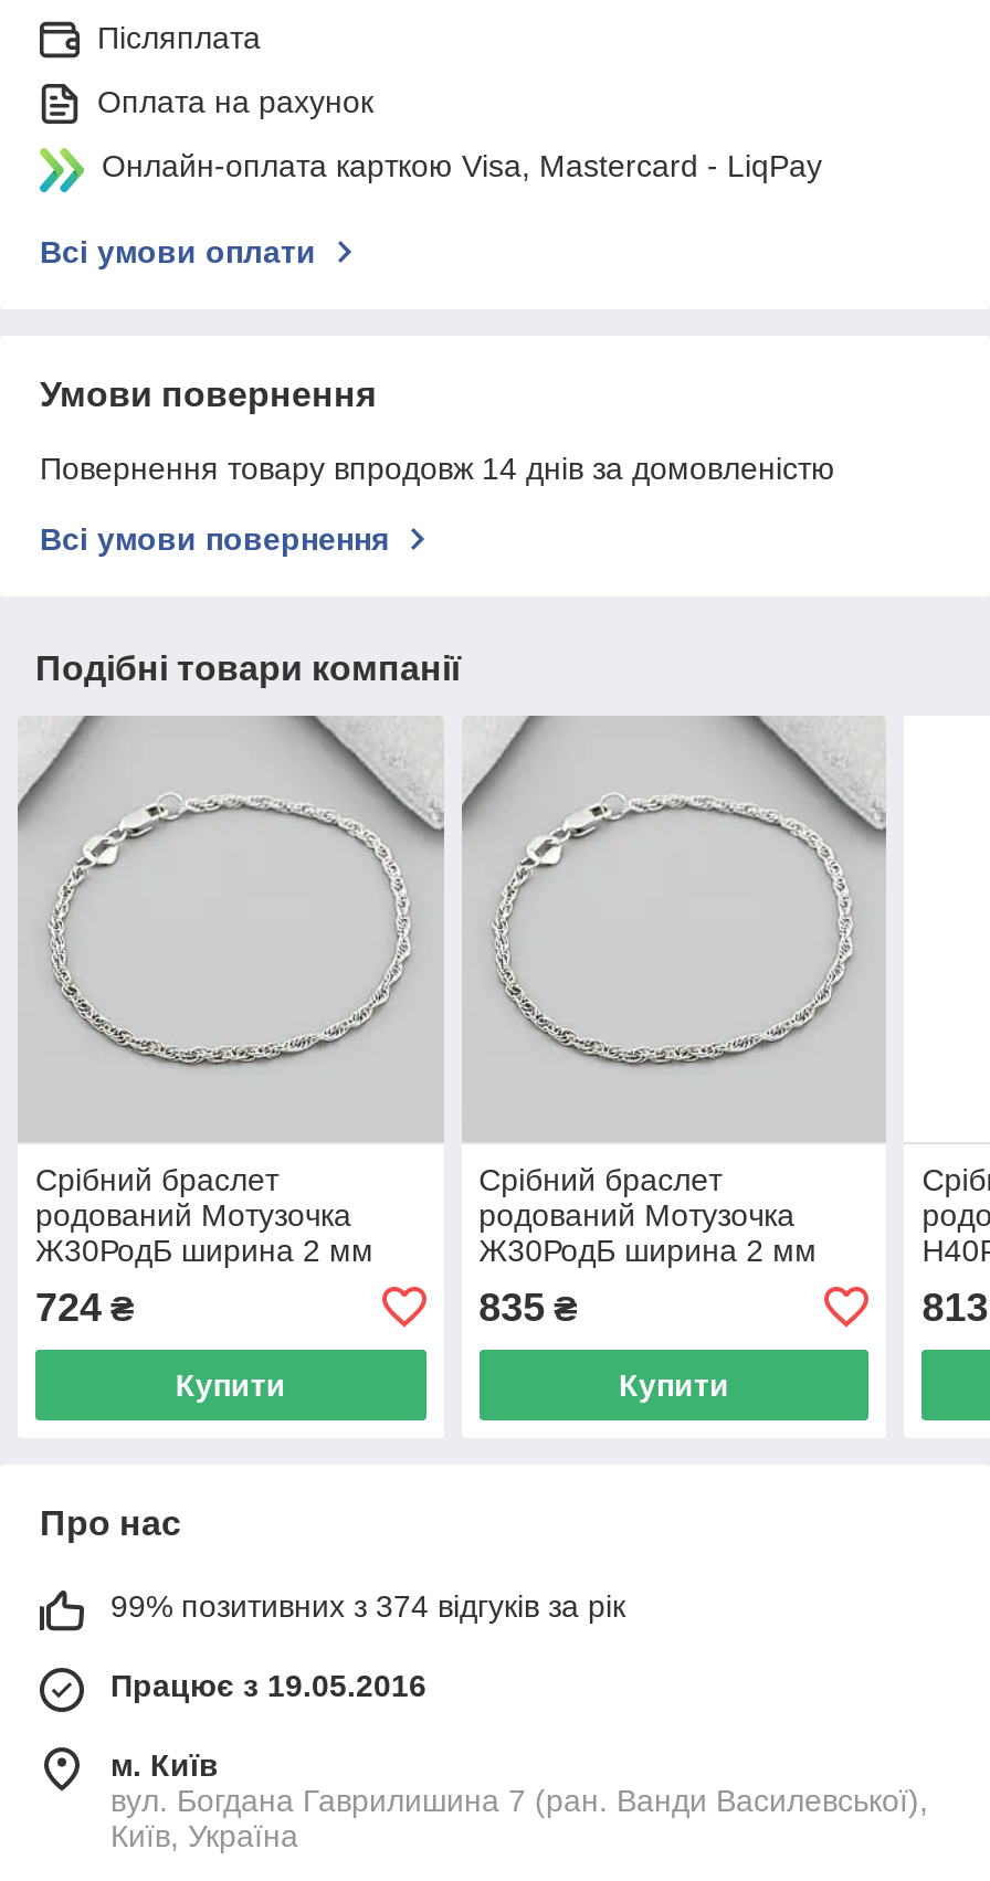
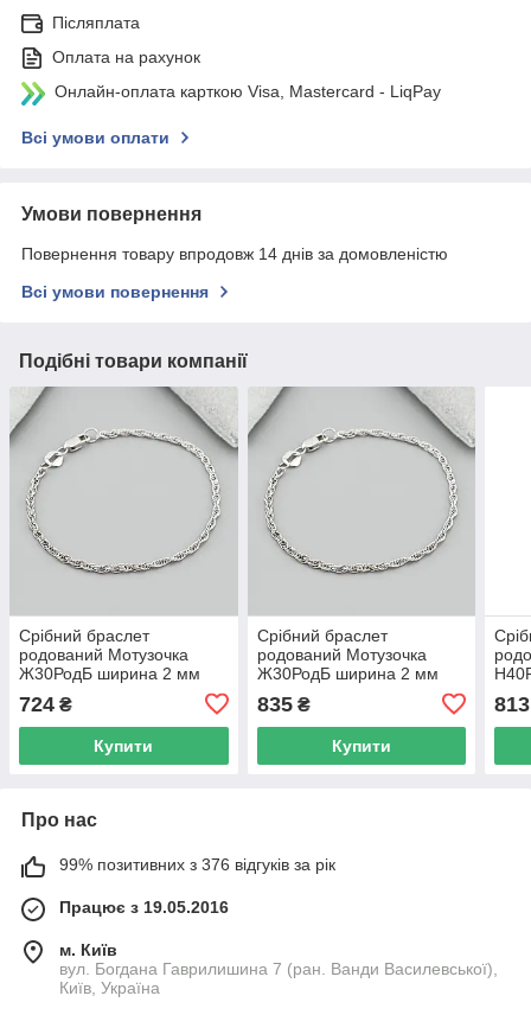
- 99% позитивних з 374 відгуків за рік
+ 99% позитивних з 376 відгуків за рік
